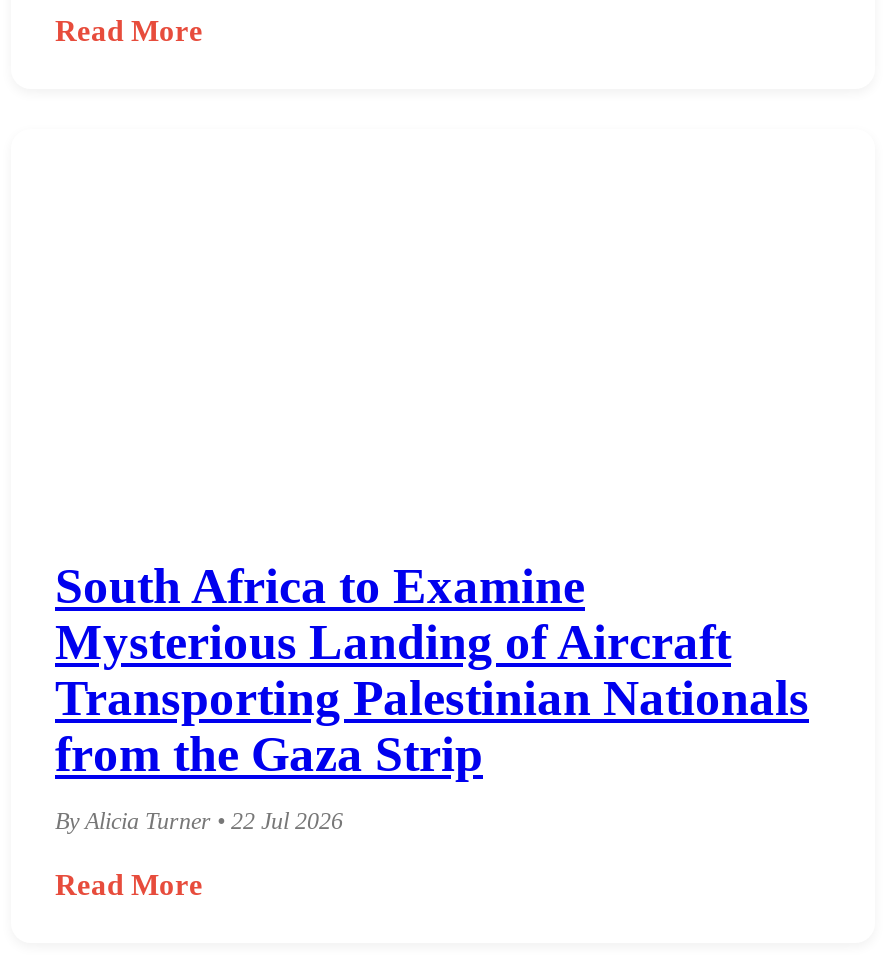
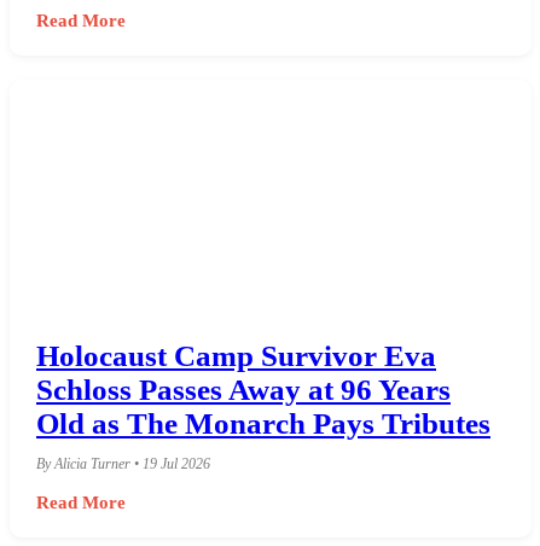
- South Africa to Examine
- Mysterious Landing of Aircraft
- Transporting Palestinian Nationals
- from the Gaza Strip
+ Holocaust Camp Survivor Eva
+ Schloss Passes Away at 96 Years
+ Old as The Monarch Pays Tributes

- By Alicia Turner • 22 Jul 2026
+ By Alicia Turner • 19 Jul 2026
